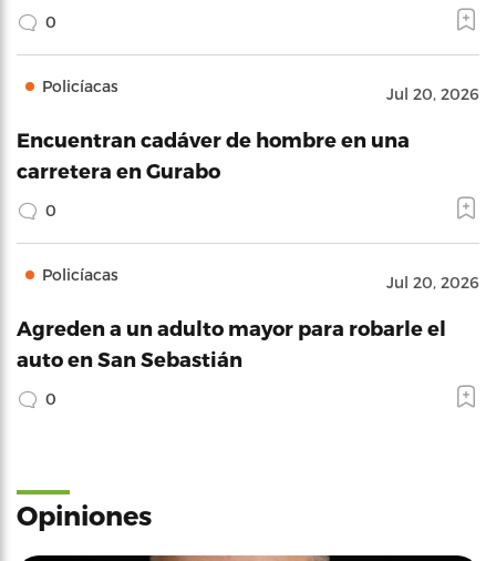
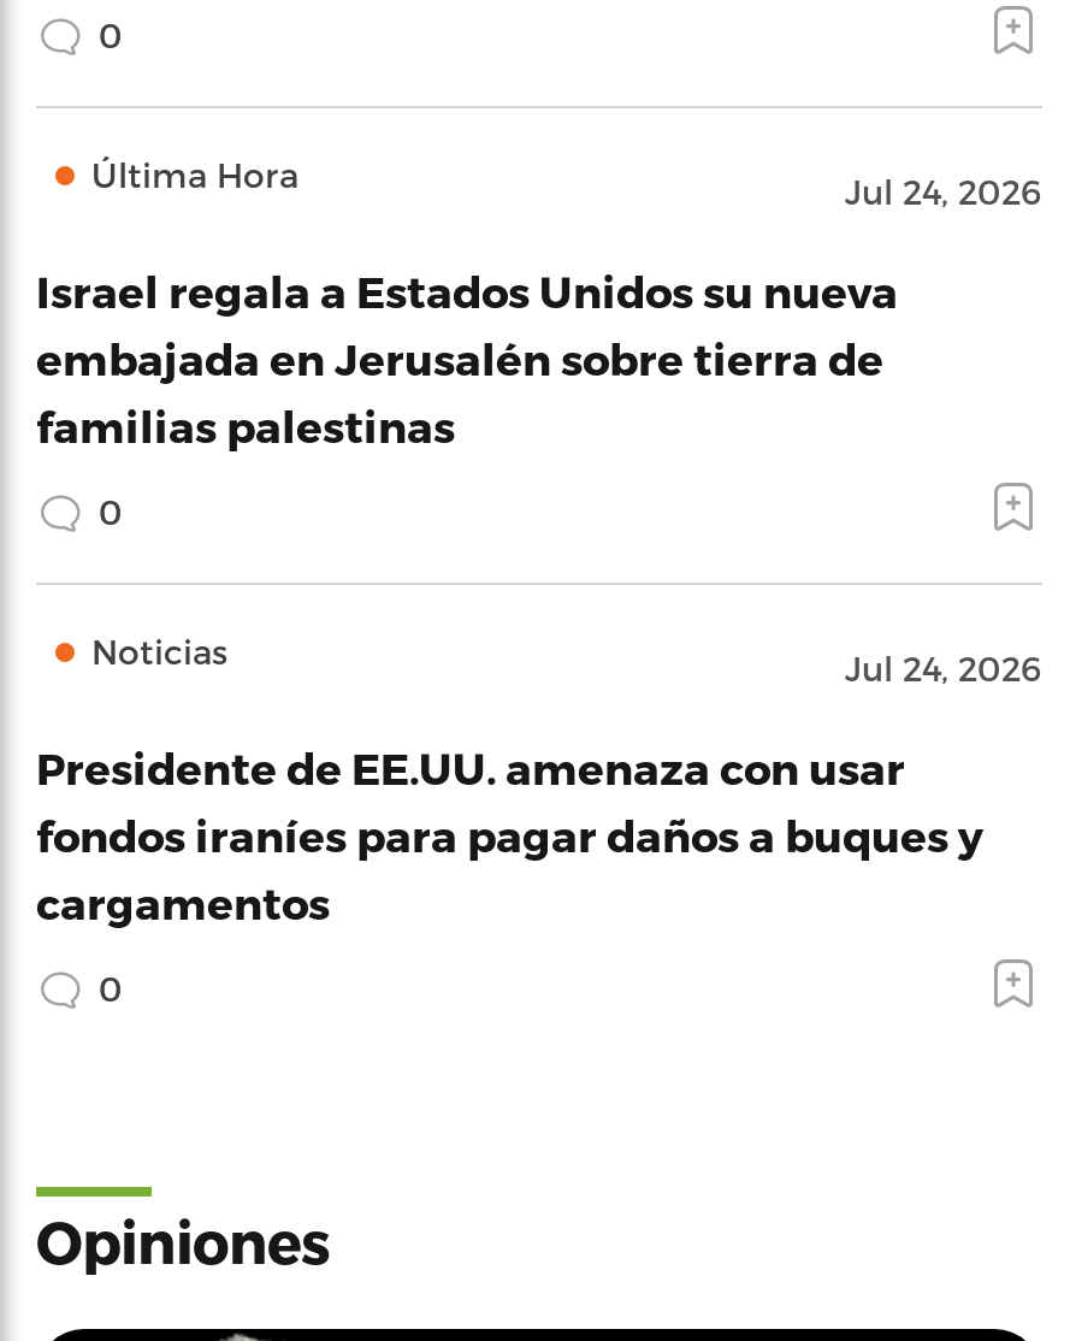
- Policíacas
- Jul 20, 2026
+ Última Hora
+ Jul 24, 2026

- Encuentran cadáver de hombre en una
- carretera en Gurabo
+ Israel regala a Estados Unidos su nueva
+ embajada en Jerusalén sobre tierra de
+ familias palestinas

- Policíacas
- Jul 20, 2026
+ Noticias
+ Jul 24, 2026

- Agreden a un adulto mayor para robarle el
- auto en San Sebastián
+ Presidente de EE.UU. amenaza con usar
+ fondos iraníes para pagar daños a buques y
+ cargamentos
